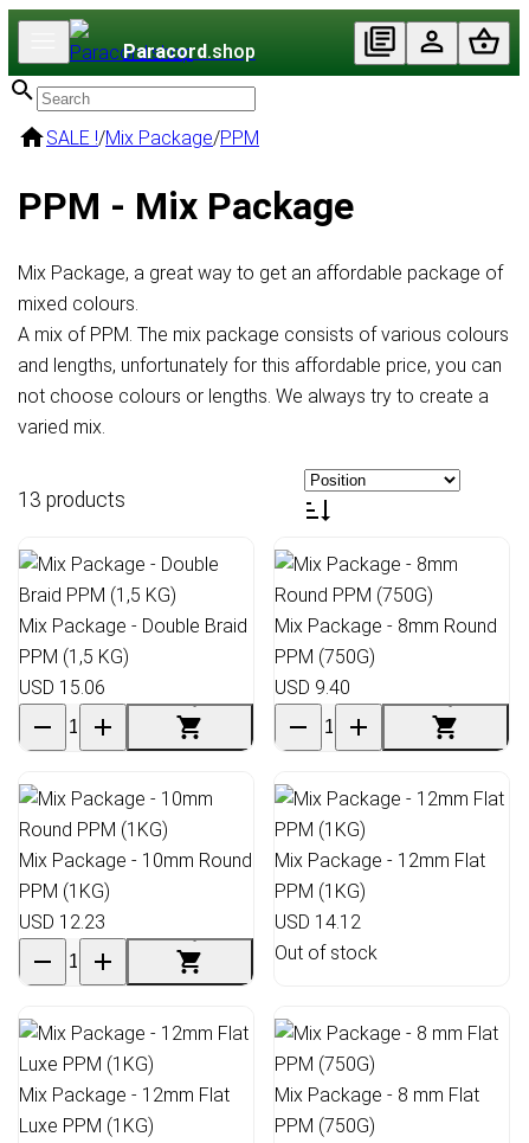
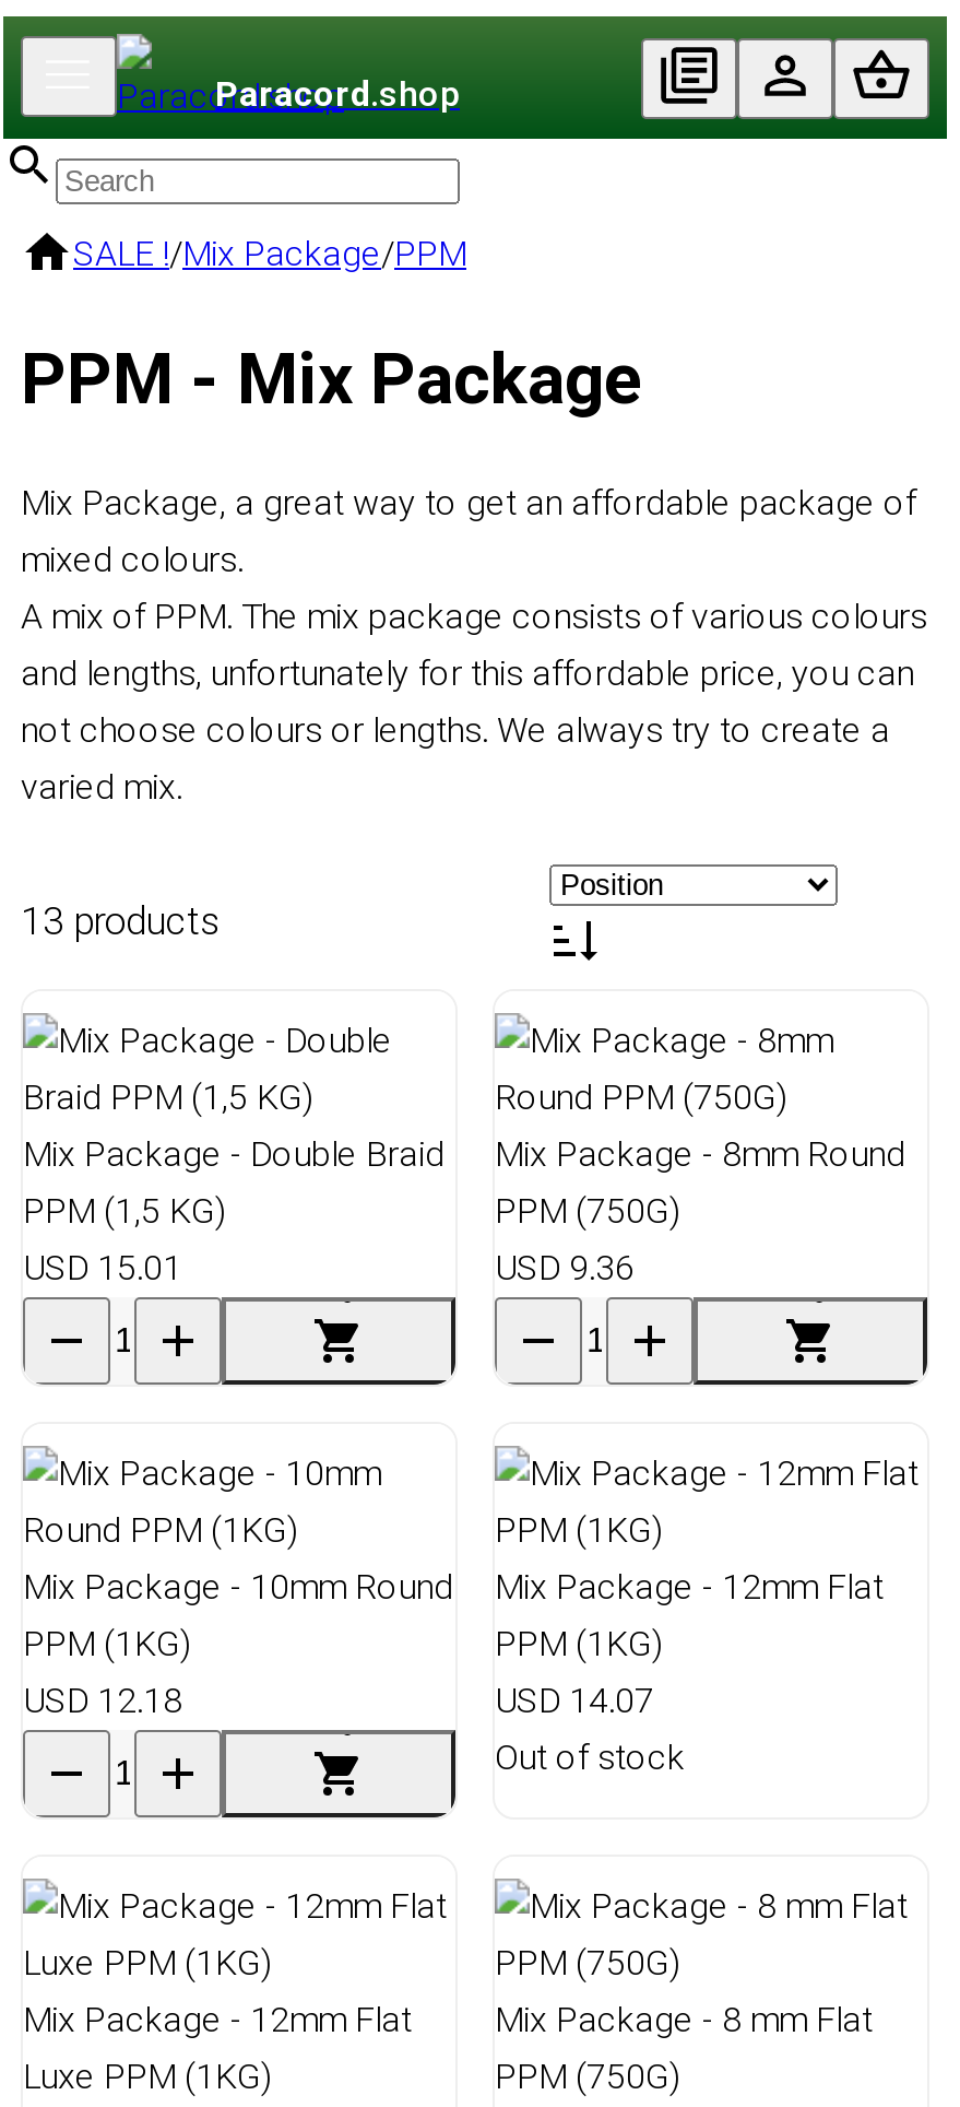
- USD 15.06
+ USD 15.01

- USD 9.40
+ USD 9.36

- USD 12.23
+ USD 12.18

- USD 14.12
+ USD 14.07
